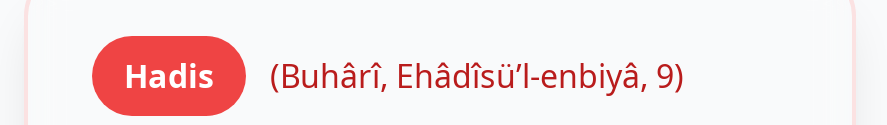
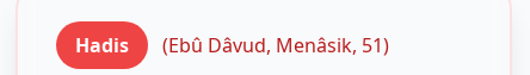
- (Buhârî, Ehâdîsü’l-enbiyâ, 9)
+ (Ebû Dâvud, Menâsik, 51)
